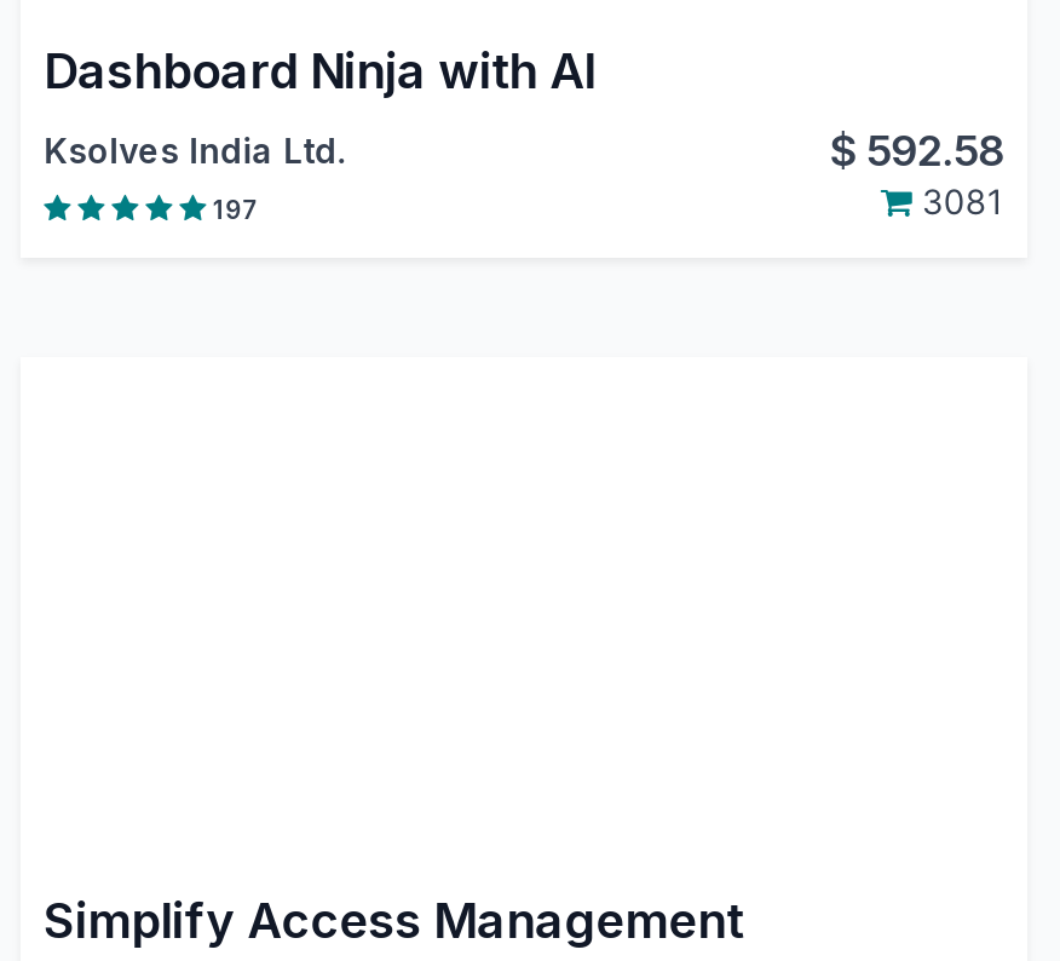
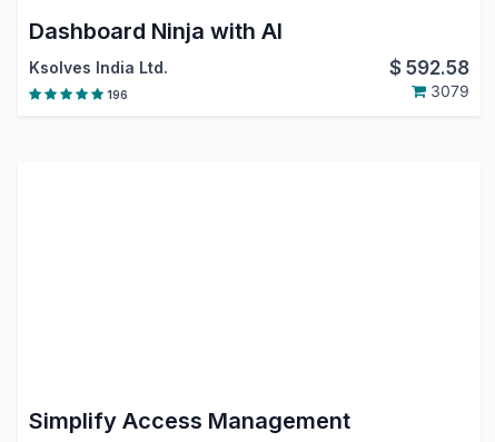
- 3081
+ 3079

- 197
+ 196
